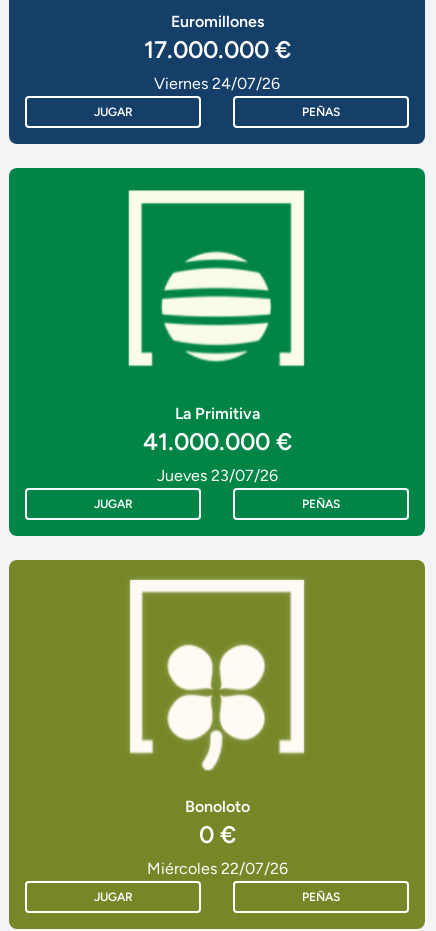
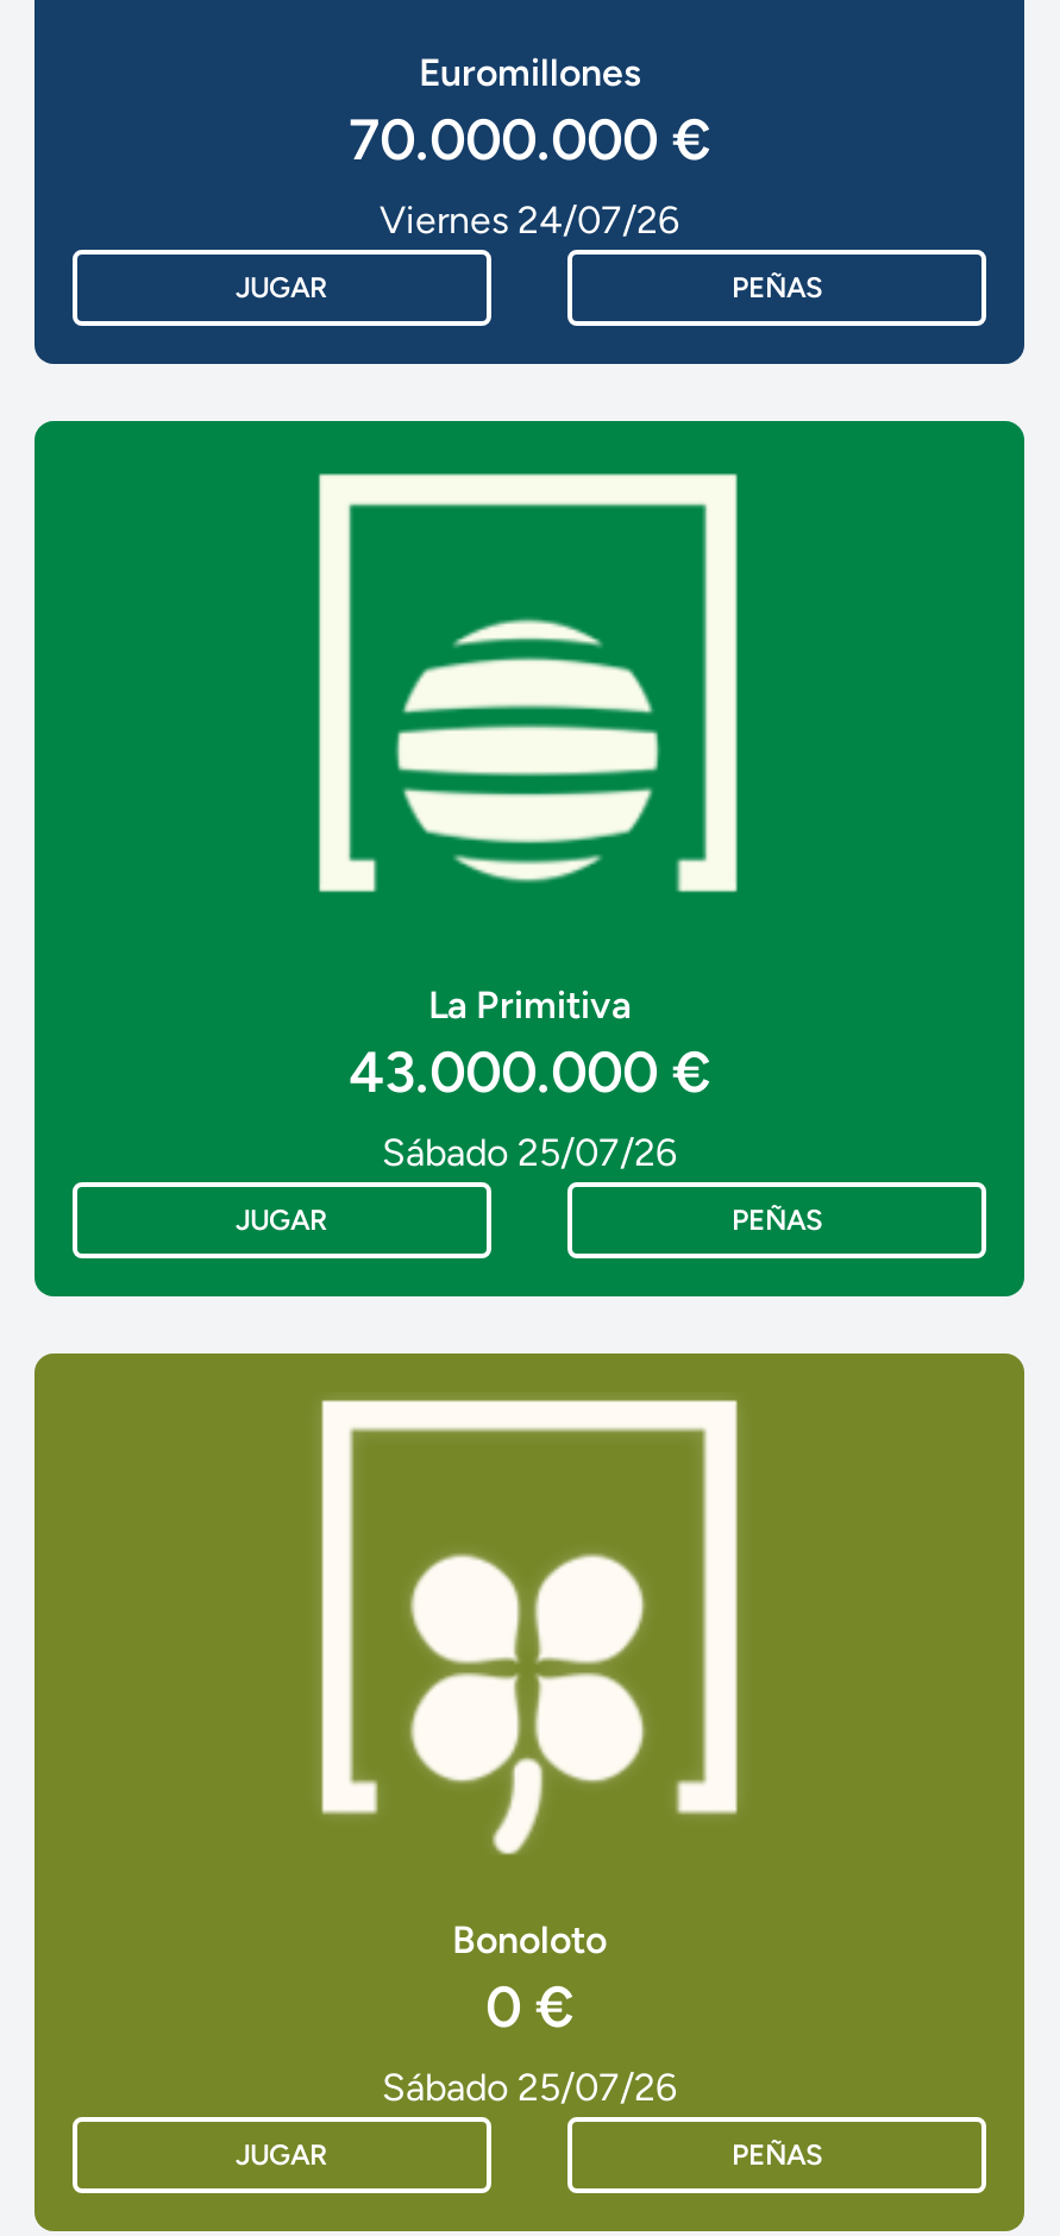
- 17.000.000 €
+ 70.000.000 €

- 41.000.000 €
- Jueves 23/07/26
+ 43.000.000 €
+ Sábado 25/07/26

- Miércoles 22/07/26
+ Sábado 25/07/26
